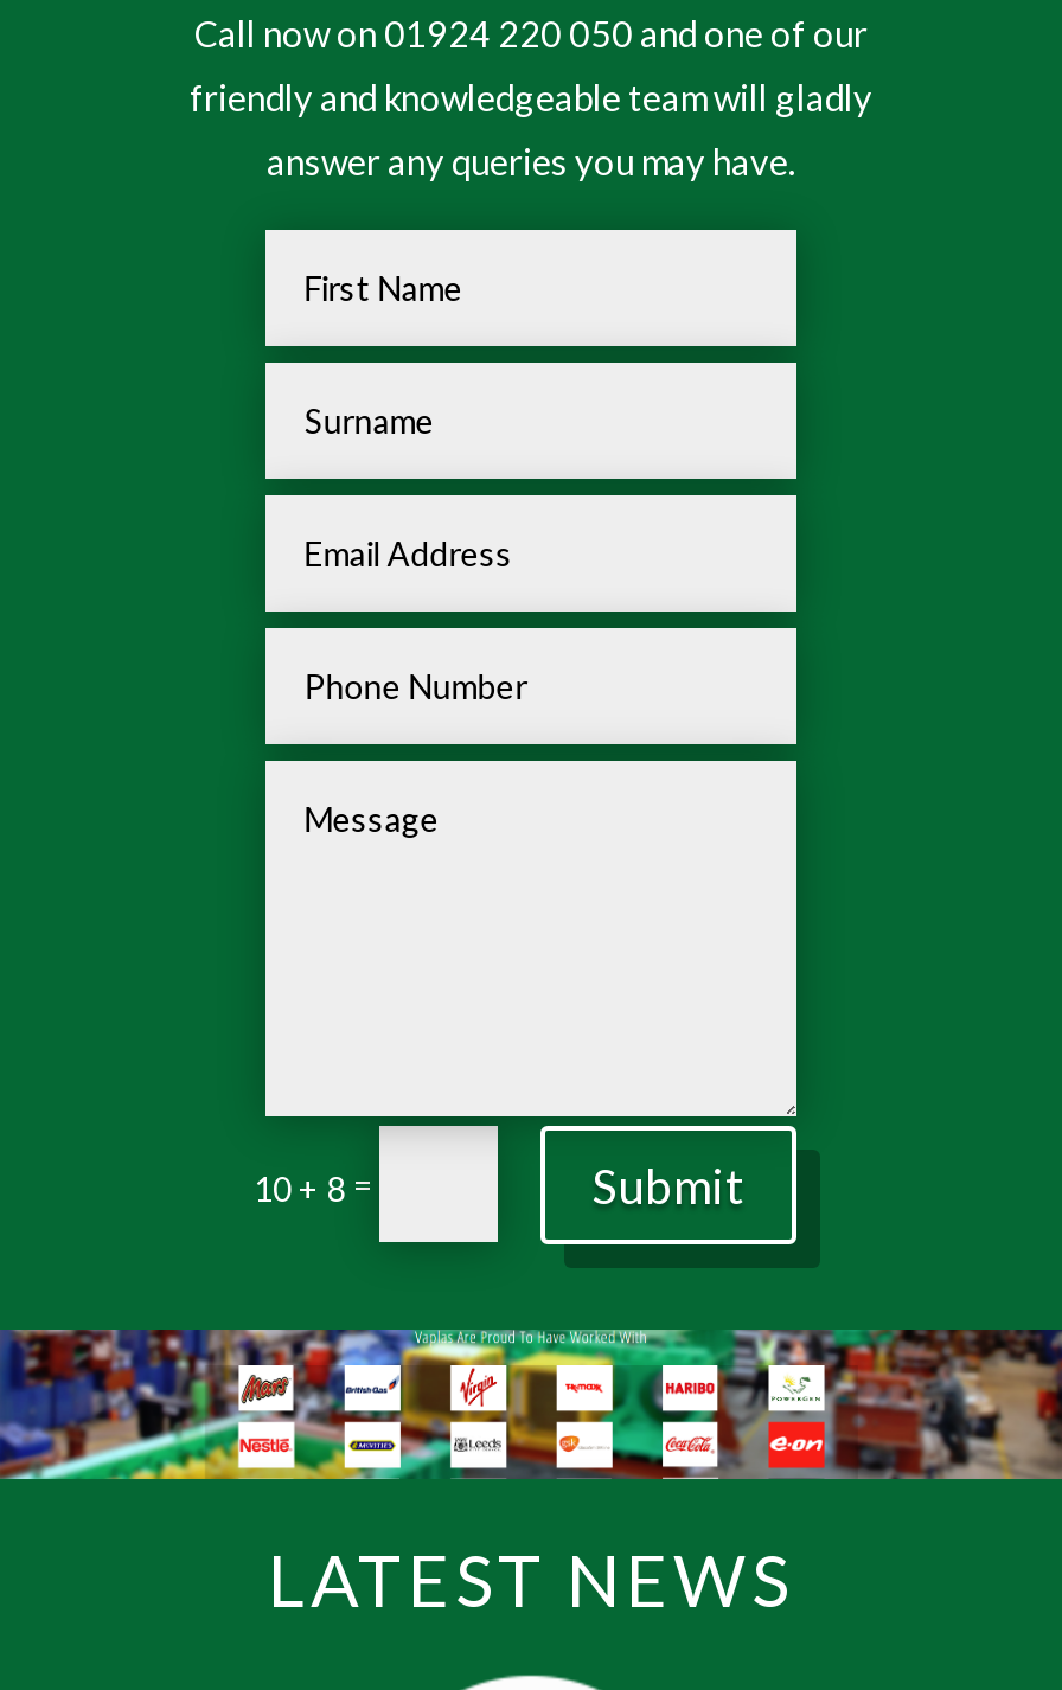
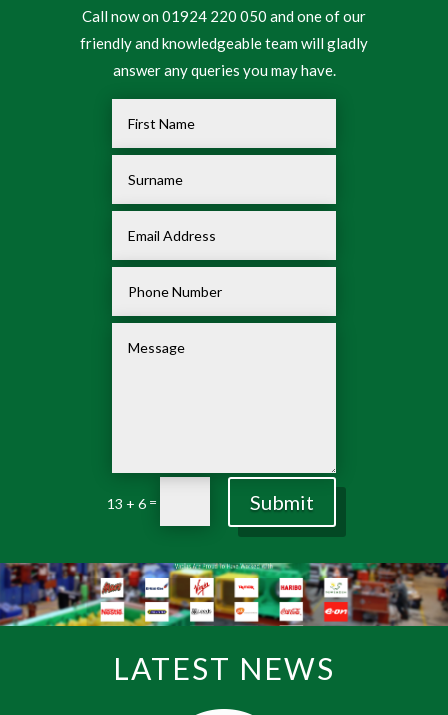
- 10 + 8 =
+ 13 + 6 =
